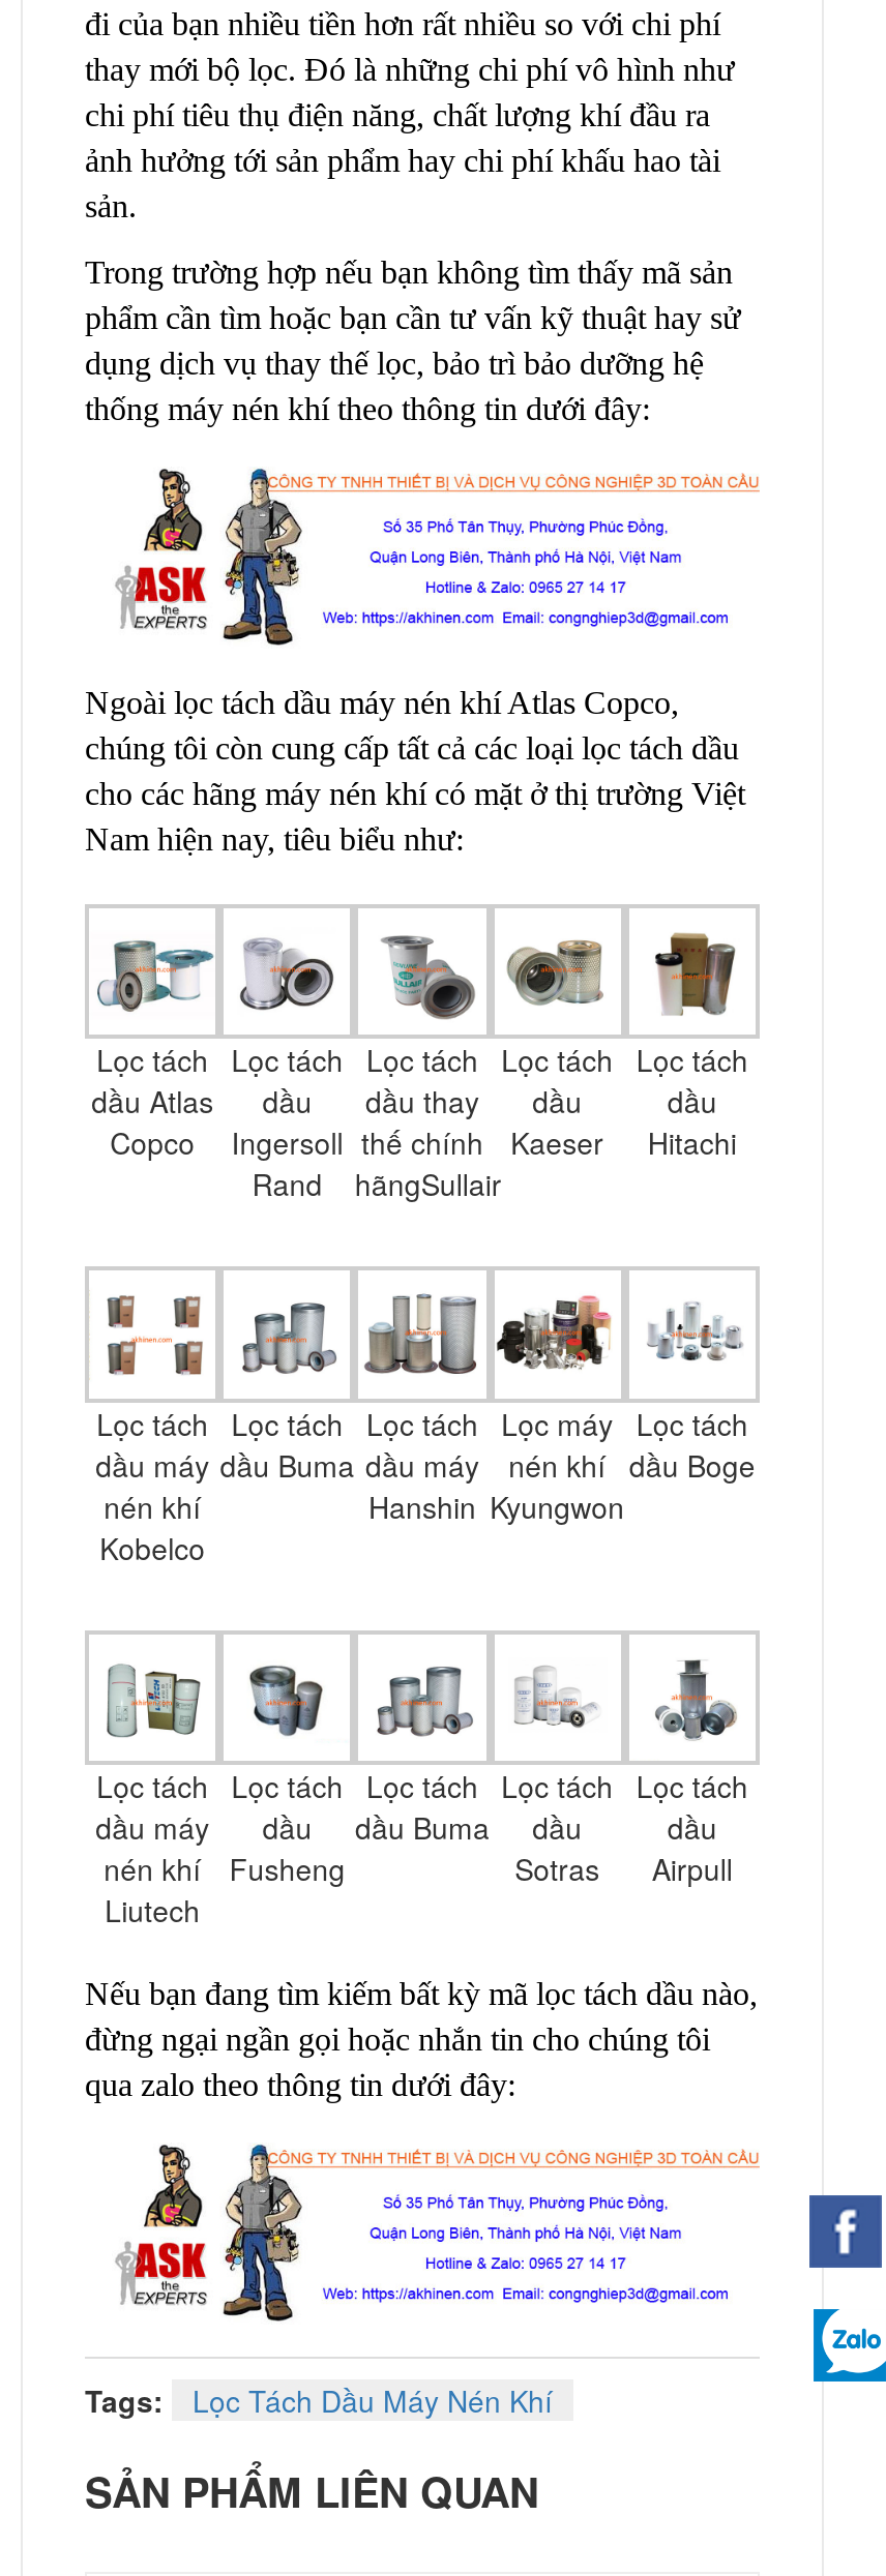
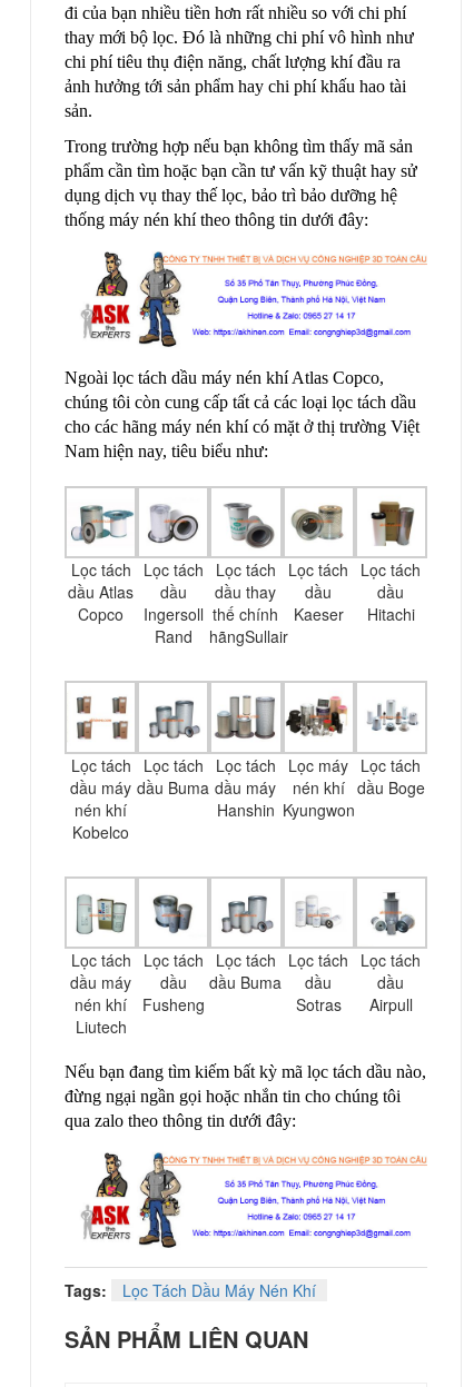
- [image]

- [image]
